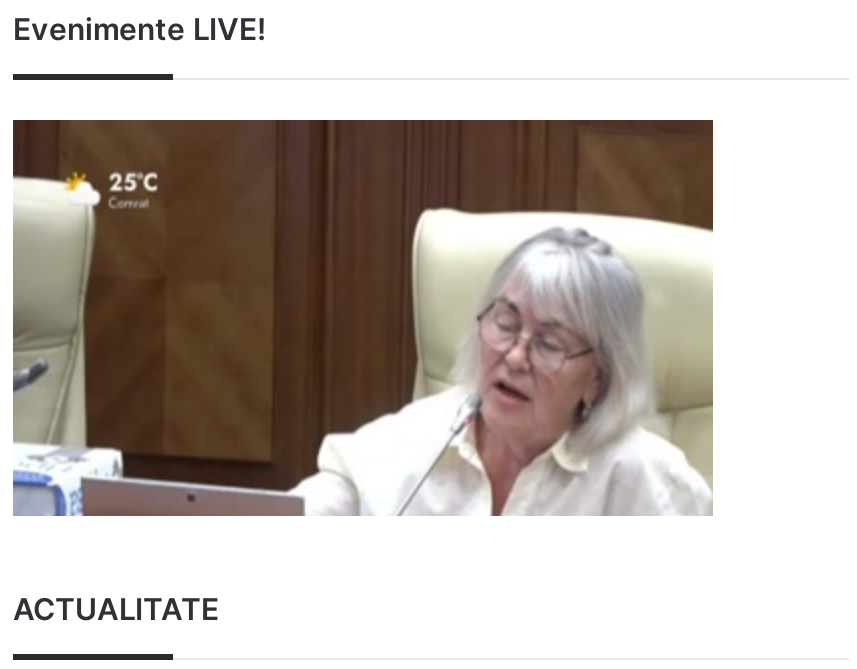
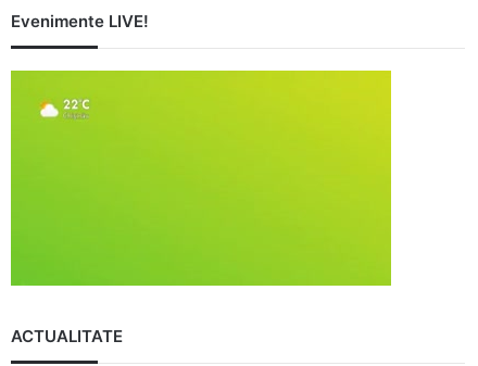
- [image]
+ [image]
